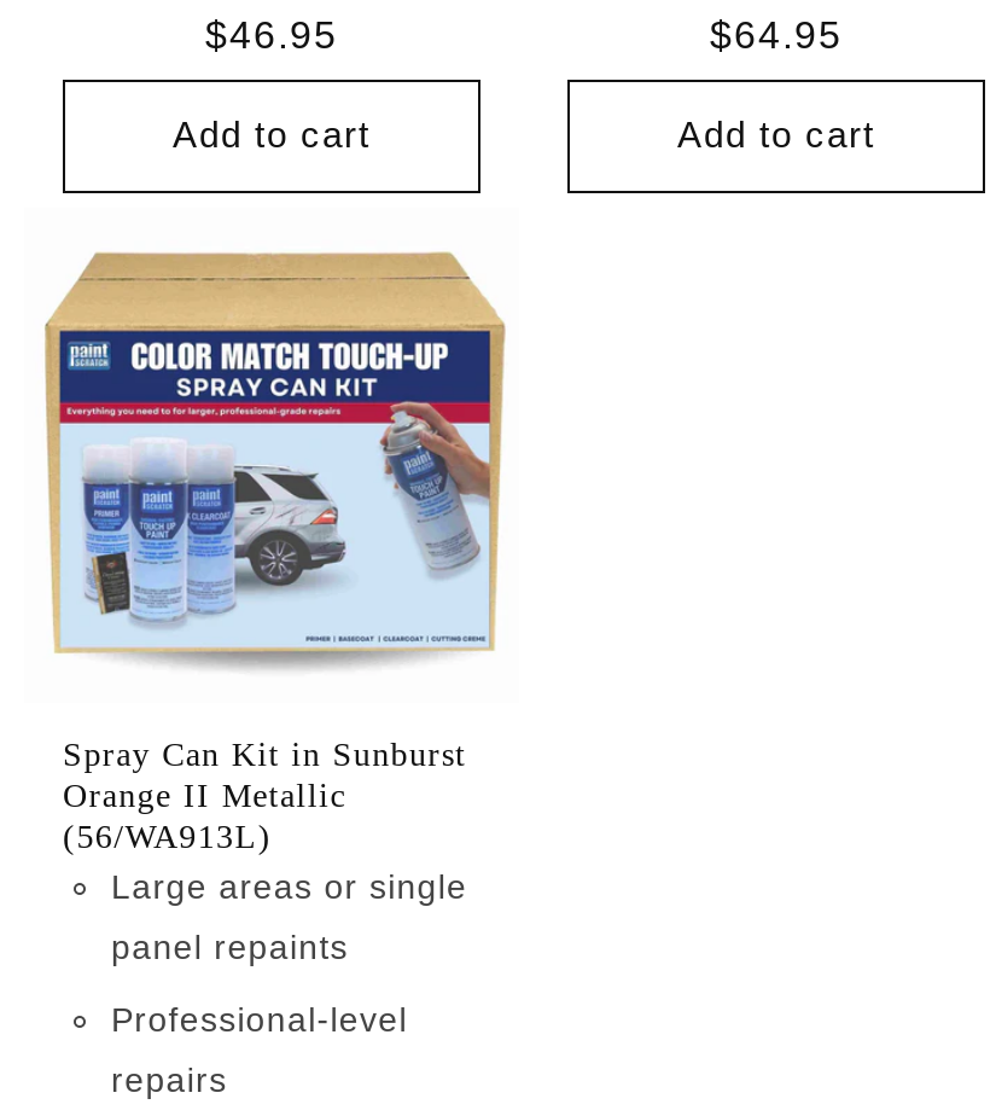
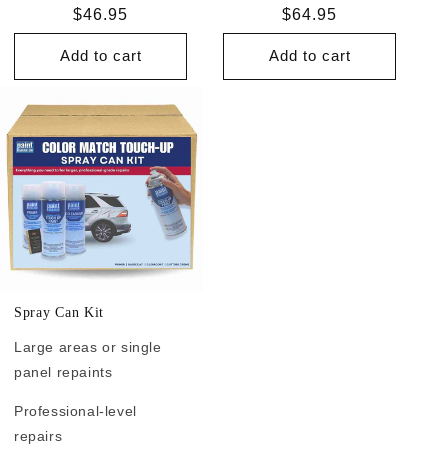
- Spray Can Kit in Sunburst
- Orange II Metallic
- (56/WA913L)
+ Spray Can Kit
